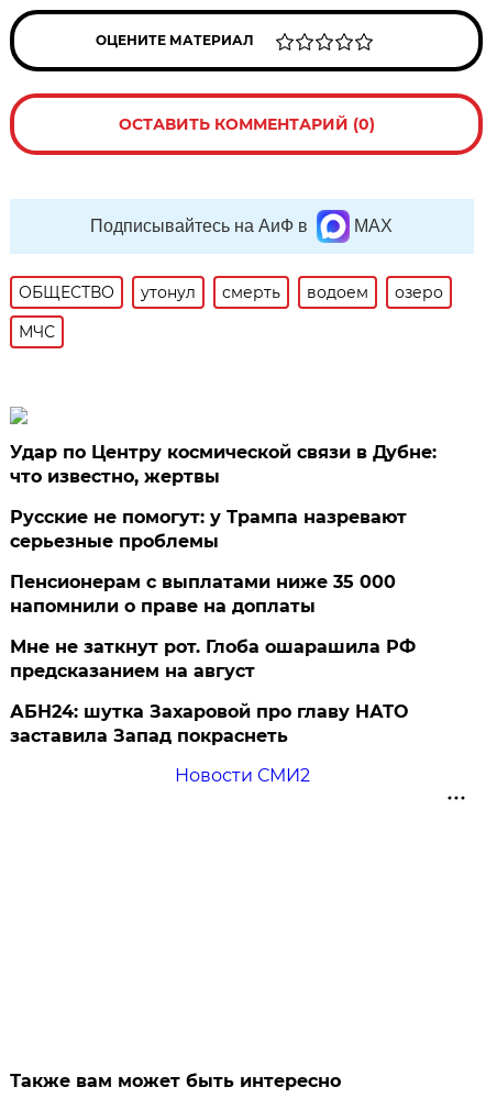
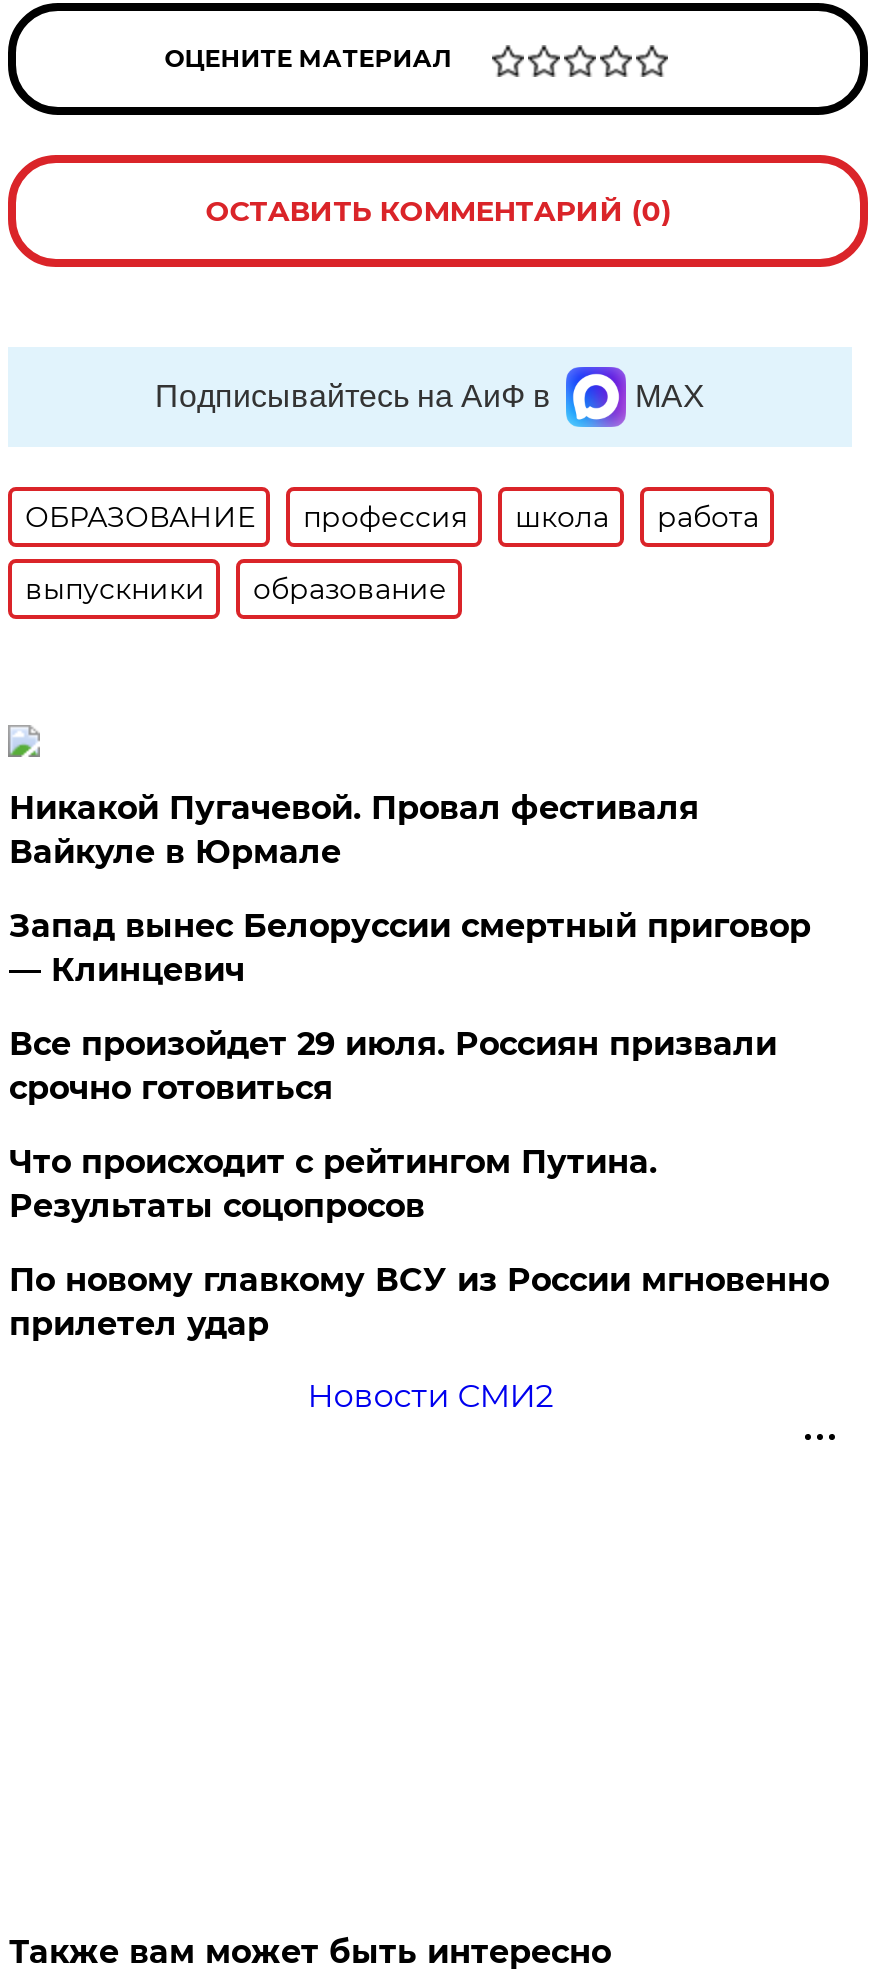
- ОБЩЕСТВО
- утонул
- смерть
- водоем
- озеро
+ ОБРАЗОВАНИЕ
+ профессия
+ школа
+ работа

- МЧС
+ выпускники
+ образование

- Удар по Центру космической связи в Дубне:
- что известно, жертвы
+ Никакой Пугачевой. Провал фестиваля
+ Вайкуле в Юрмале

- Русские не помогут: у Трампа назревают
- серьезные проблемы
+ Запад вынес Белоруссии смертный приговор
+ — Клинцевич

- Пенсионерам с выплатами ниже 35 000
- напомнили о праве на доплаты
+ Все произойдет 29 июля. Россиян призвали
+ срочно готовиться

- Мне не заткнут рот. Глоба ошарашила РФ
- предсказанием на август
+ Что происходит с рейтингом Путина.
+ Результаты соцопросов

- АБН24: шутка Захаровой про главу НАТО
- заставила Запад покраснеть
+ По новому главкому ВСУ из России мгновенно
+ прилетел удар
